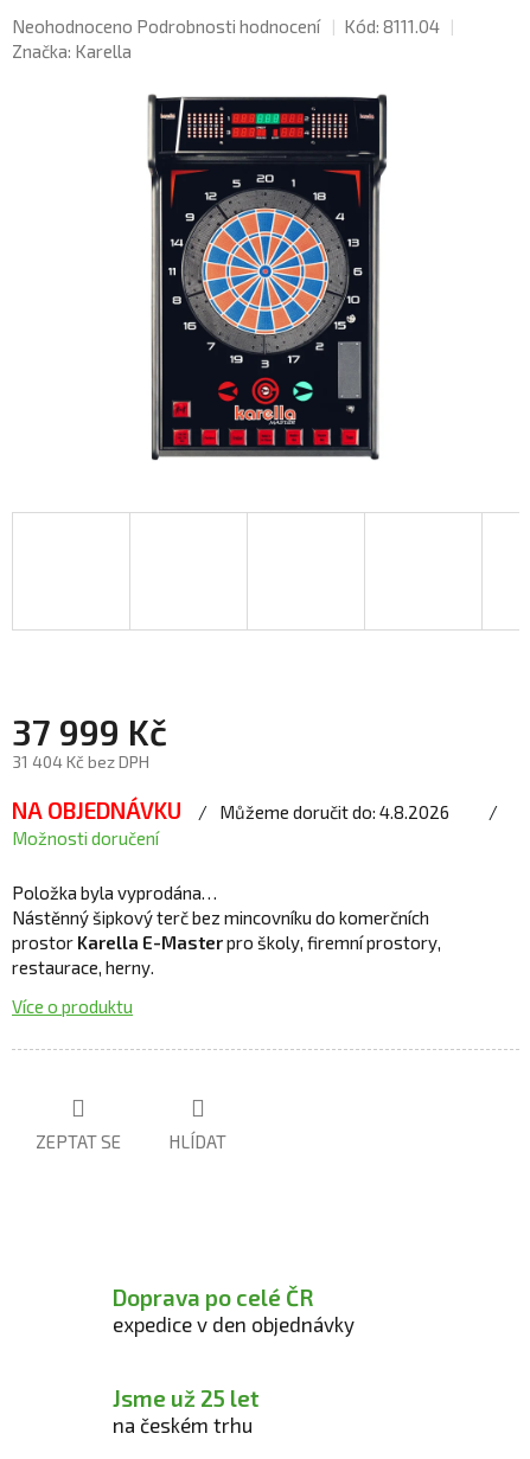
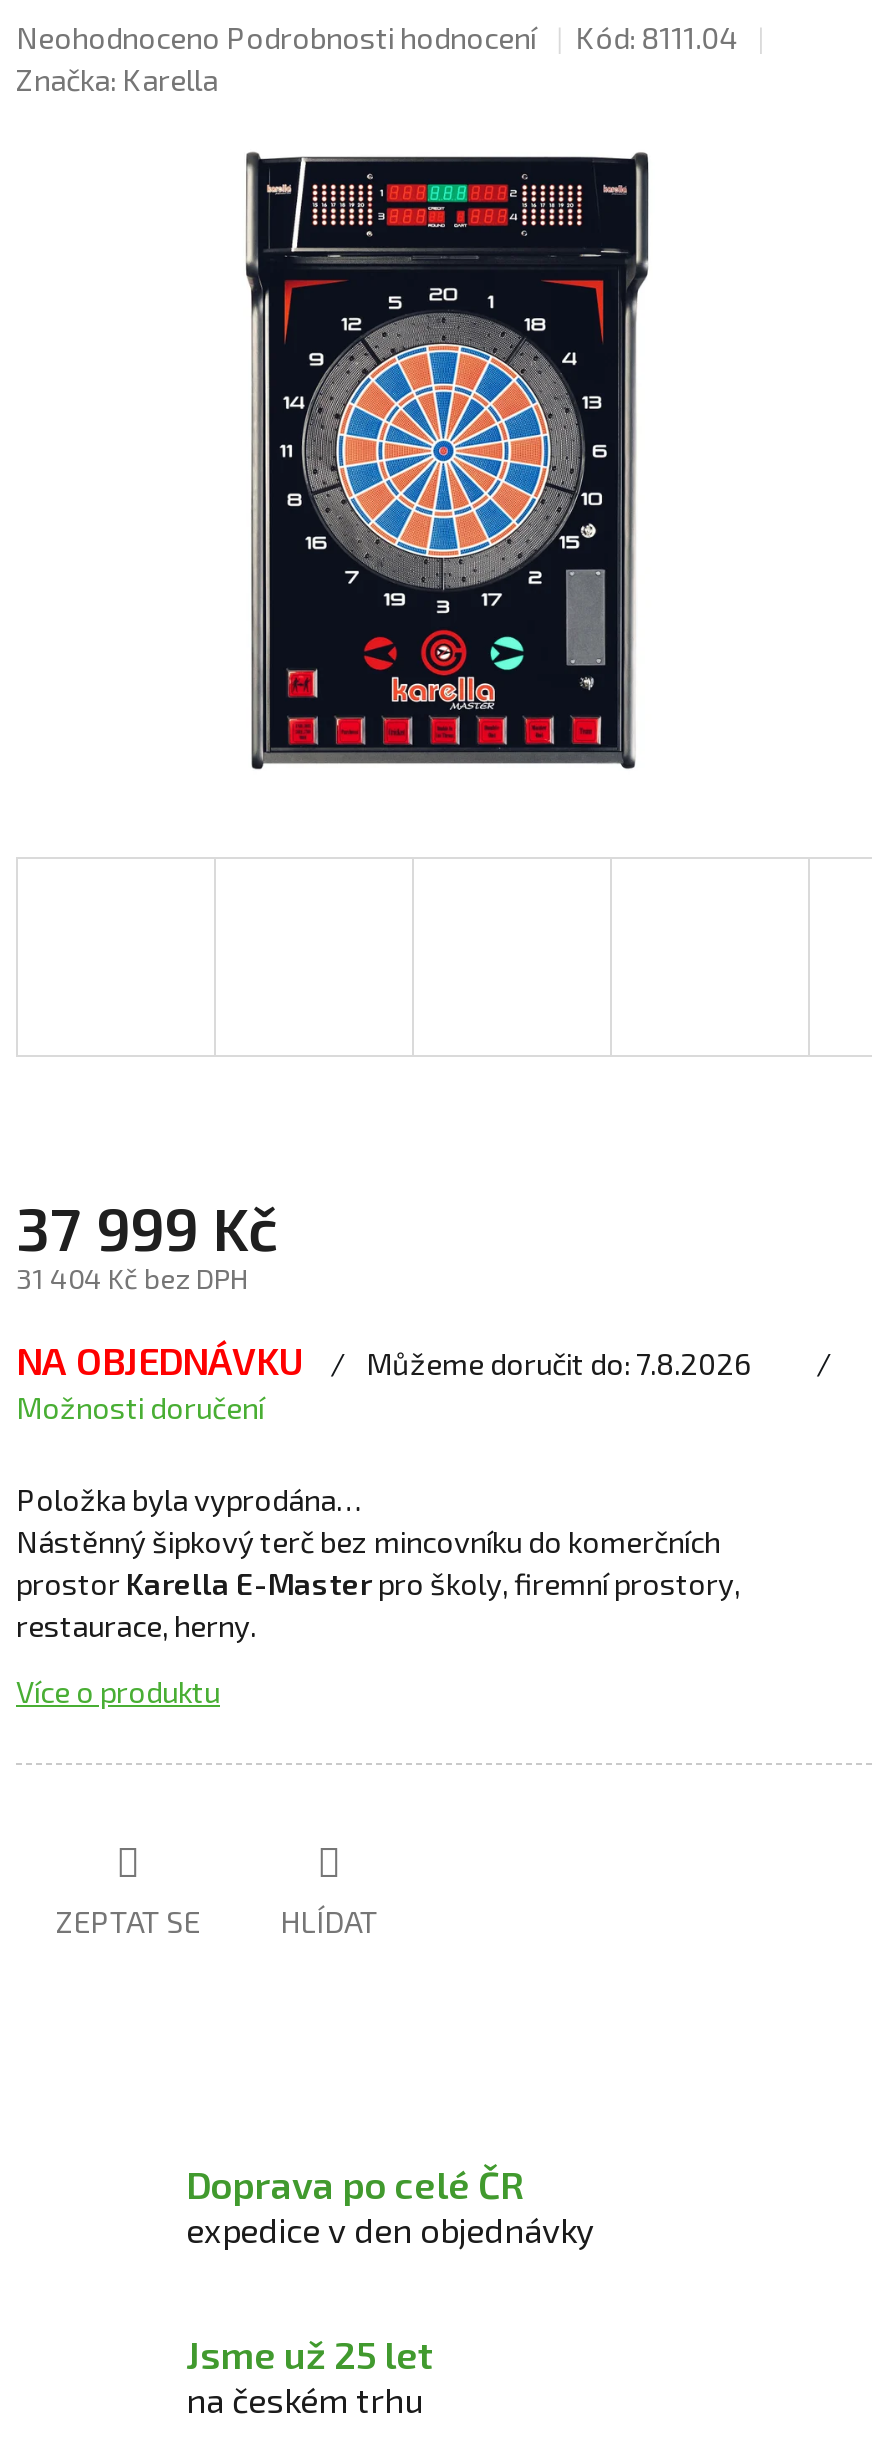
- Můžeme doručit do: 4.8.2026
+ Můžeme doručit do: 7.8.2026
